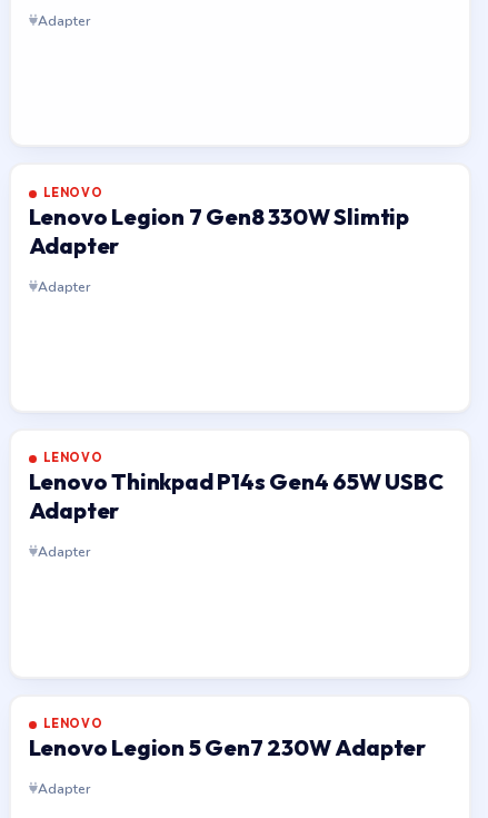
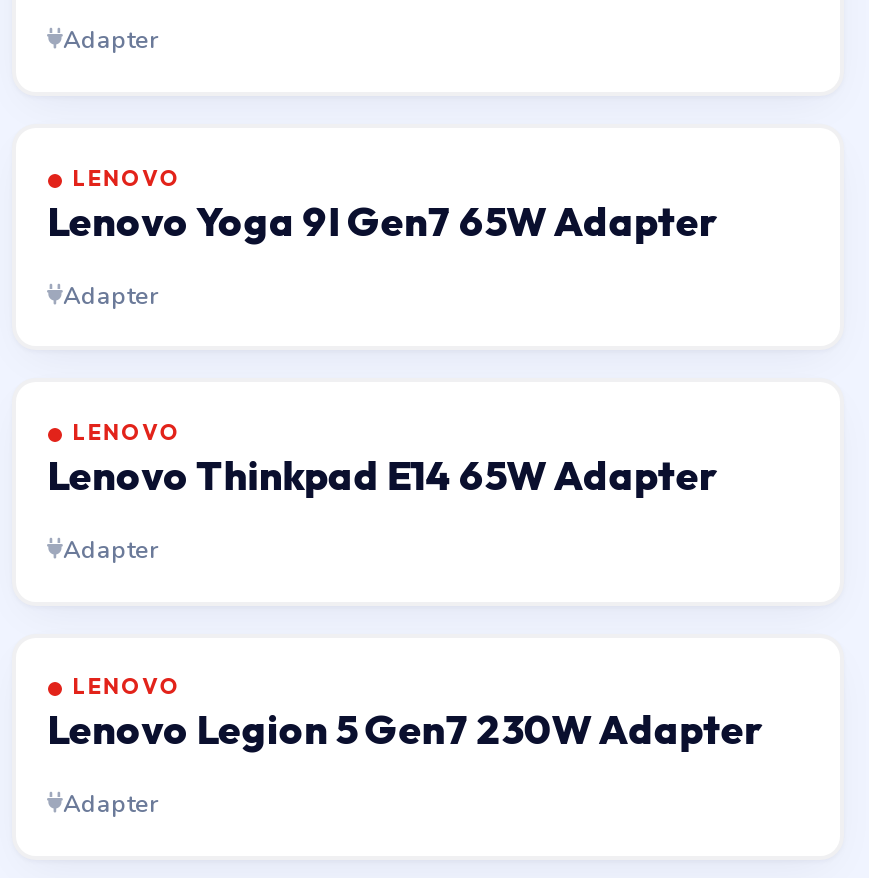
- Lenovo Legion 7 Gen8 330W Slimtip
- Adapter
+ Lenovo Yoga 9I Gen7 65W Adapter

- Lenovo Thinkpad P14s Gen4 65W USBC
- Adapter
+ Lenovo Thinkpad E14 65W Adapter
